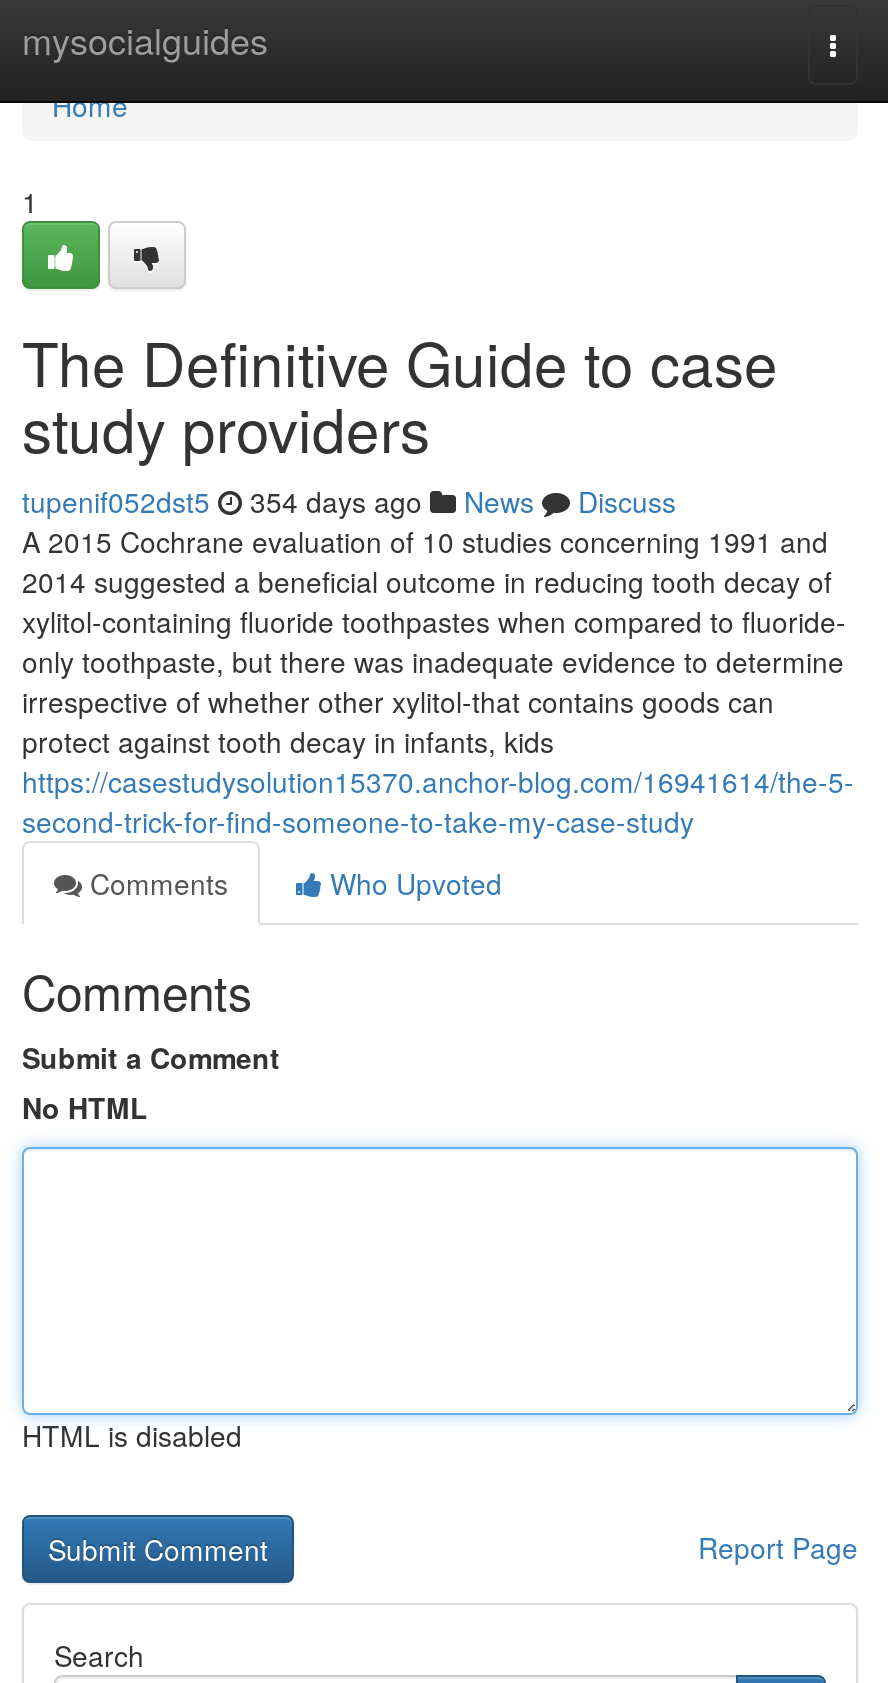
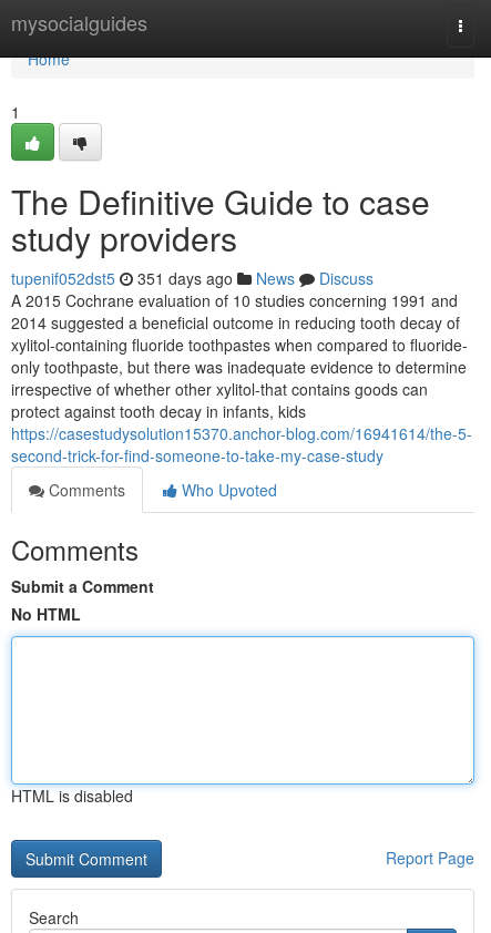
- tupenif052dst5 354 days ago News Discuss
+ tupenif052dst5 351 days ago News Discuss
